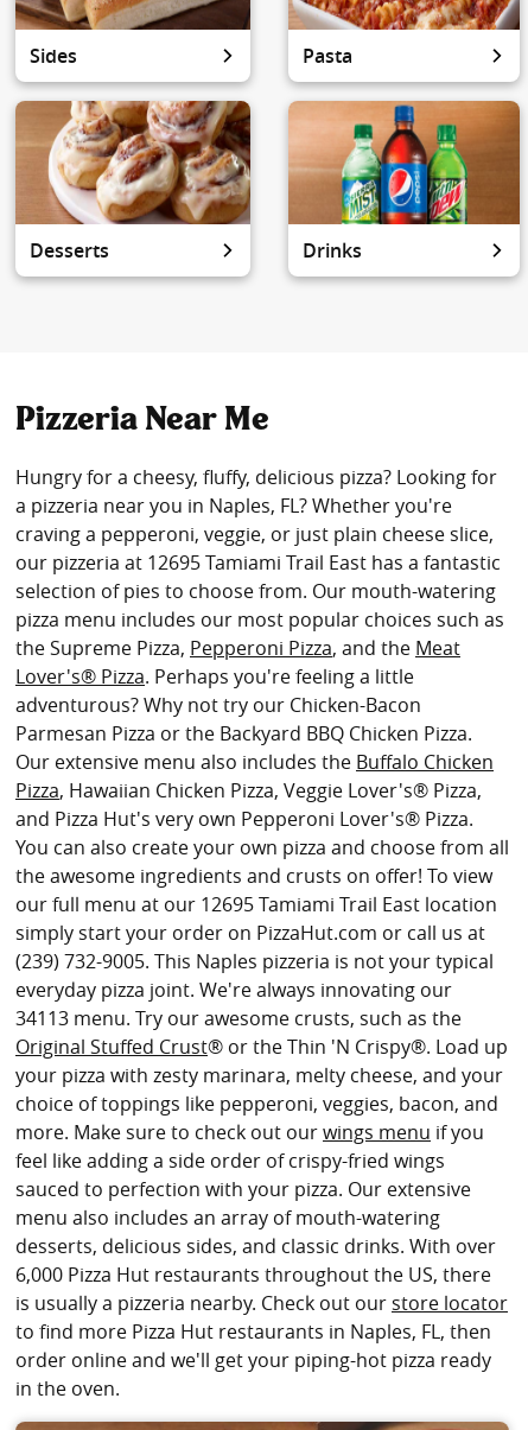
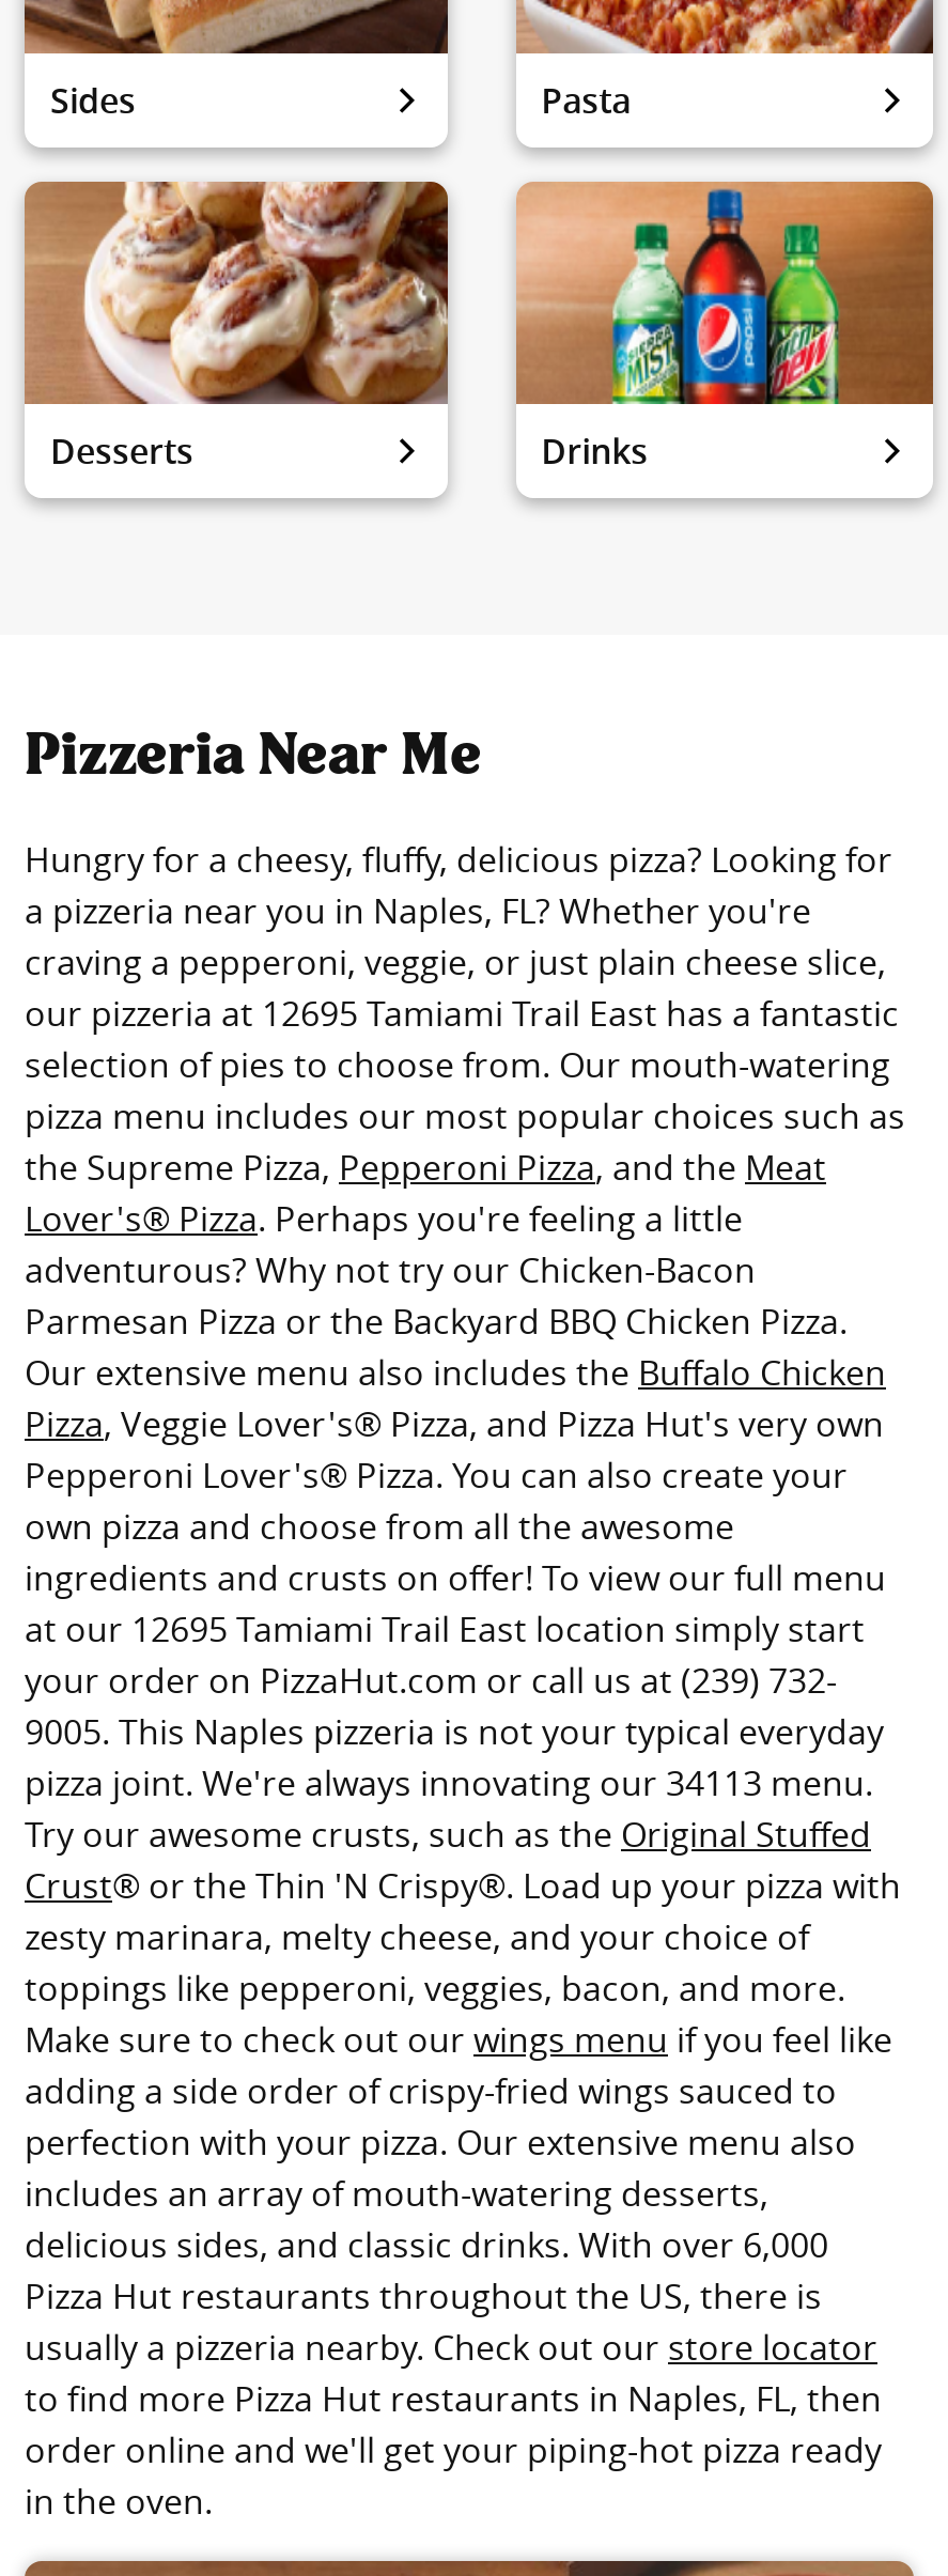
- Pizza, Hawaiian Chicken Pizza, Veggie Lover's® Pizza,
- and Pizza Hut's very own Pepperoni Lover's® Pizza.
- You can also create your own pizza and choose from all
- the awesome ingredients and crusts on offer! To view
- our full menu at our 12695 Tamiami Trail East location
- simply start your order on PizzaHut.com or call us at
- (239) 732-9005. This Naples pizzeria is not your typical
- everyday pizza joint. We're always innovating our
- 34113 menu. Try our awesome crusts, such as the
- Original Stuffed Crust® or the Thin 'N Crispy®. Load up
- your pizza with zesty marinara, melty cheese, and your
- choice of toppings like pepperoni, veggies, bacon, and
- more. Make sure to check out our wings menu if you
- feel like adding a side order of crispy-fried wings
- sauced to perfection with your pizza. Our extensive
- menu also includes an array of mouth-watering
- desserts, delicious sides, and classic drinks. With over
- 6,000 Pizza Hut restaurants throughout the US, there
- is usually a pizzeria nearby. Check out our store locator
+ Pizza, Veggie Lover's® Pizza, and Pizza Hut's very own
+ Pepperoni Lover's® Pizza. You can also create your
+ own pizza and choose from all the awesome
+ ingredients and crusts on offer! To view our full menu
+ at our 12695 Tamiami Trail East location simply start
+ your order on PizzaHut.com or call us at (239) 732-
+ 9005. This Naples pizzeria is not your typical everyday
+ pizza joint. We're always innovating our 34113 menu.
+ Try our awesome crusts, such as the Original Stuffed
+ Crust® or the Thin 'N Crispy®. Load up your pizza with
+ zesty marinara, melty cheese, and your choice of
+ toppings like pepperoni, veggies, bacon, and more.
+ Make sure to check out our wings menu if you feel like
+ adding a side order of crispy-fried wings sauced to
+ perfection with your pizza. Our extensive menu also
+ includes an array of mouth-watering desserts,
+ delicious sides, and classic drinks. With over 6,000
+ Pizza Hut restaurants throughout the US, there is
+ usually a pizzeria nearby. Check out our store locator
